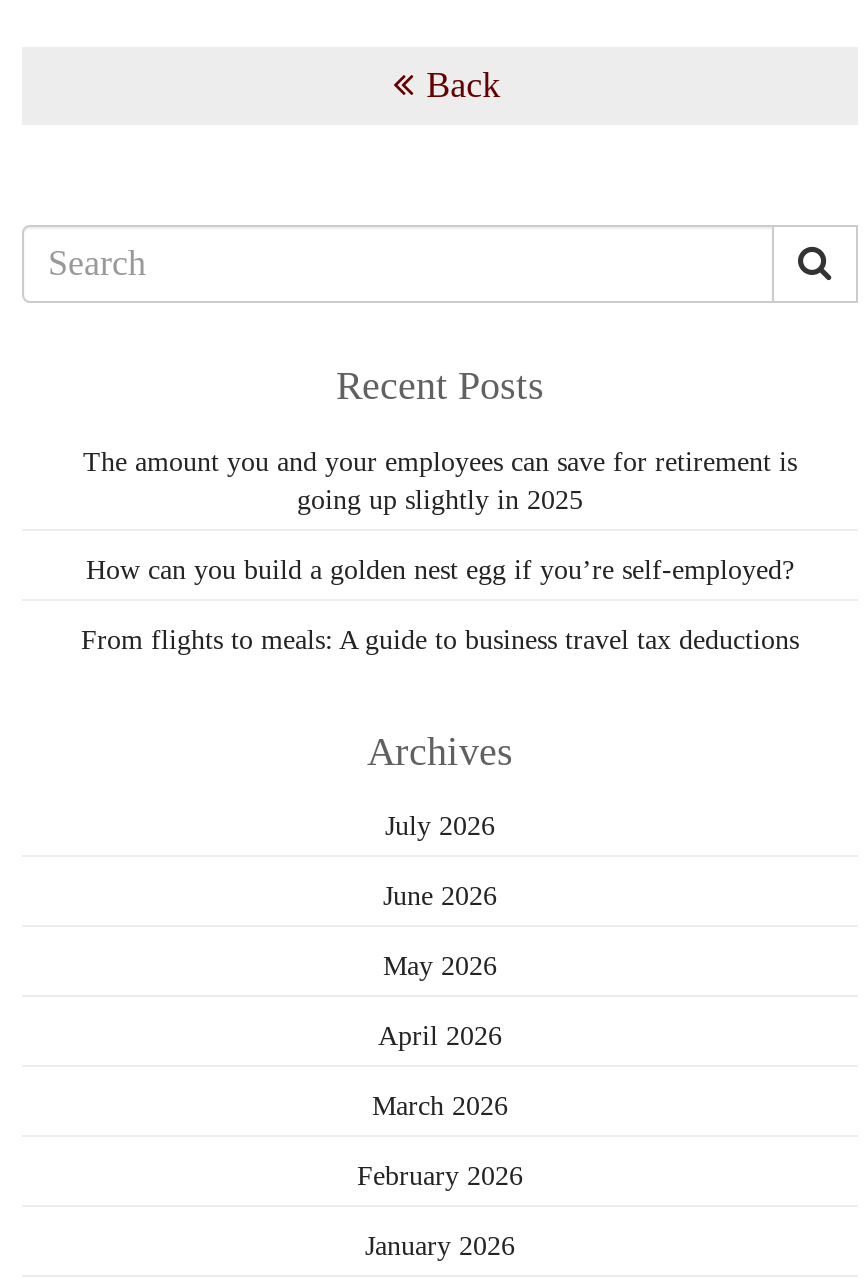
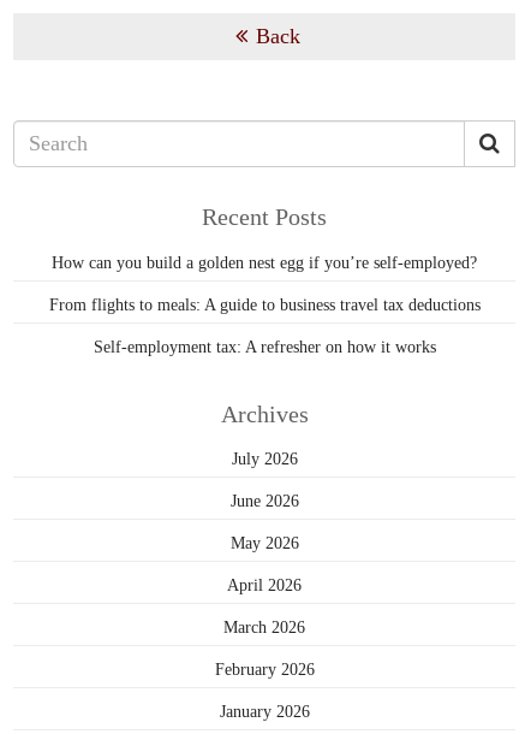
- The amount you and your employees can save for retirement is
- going up slightly in 2025

moved up: How can you build a golden nest egg if you’re self-employed? | From flights to meals: A guide to business travel tax deductions

+ Self-employment tax: A refresher on how it works
